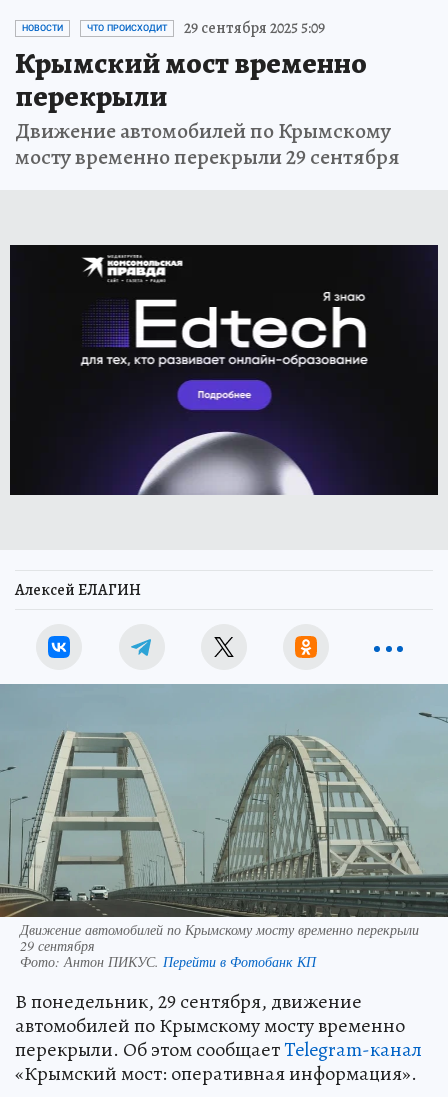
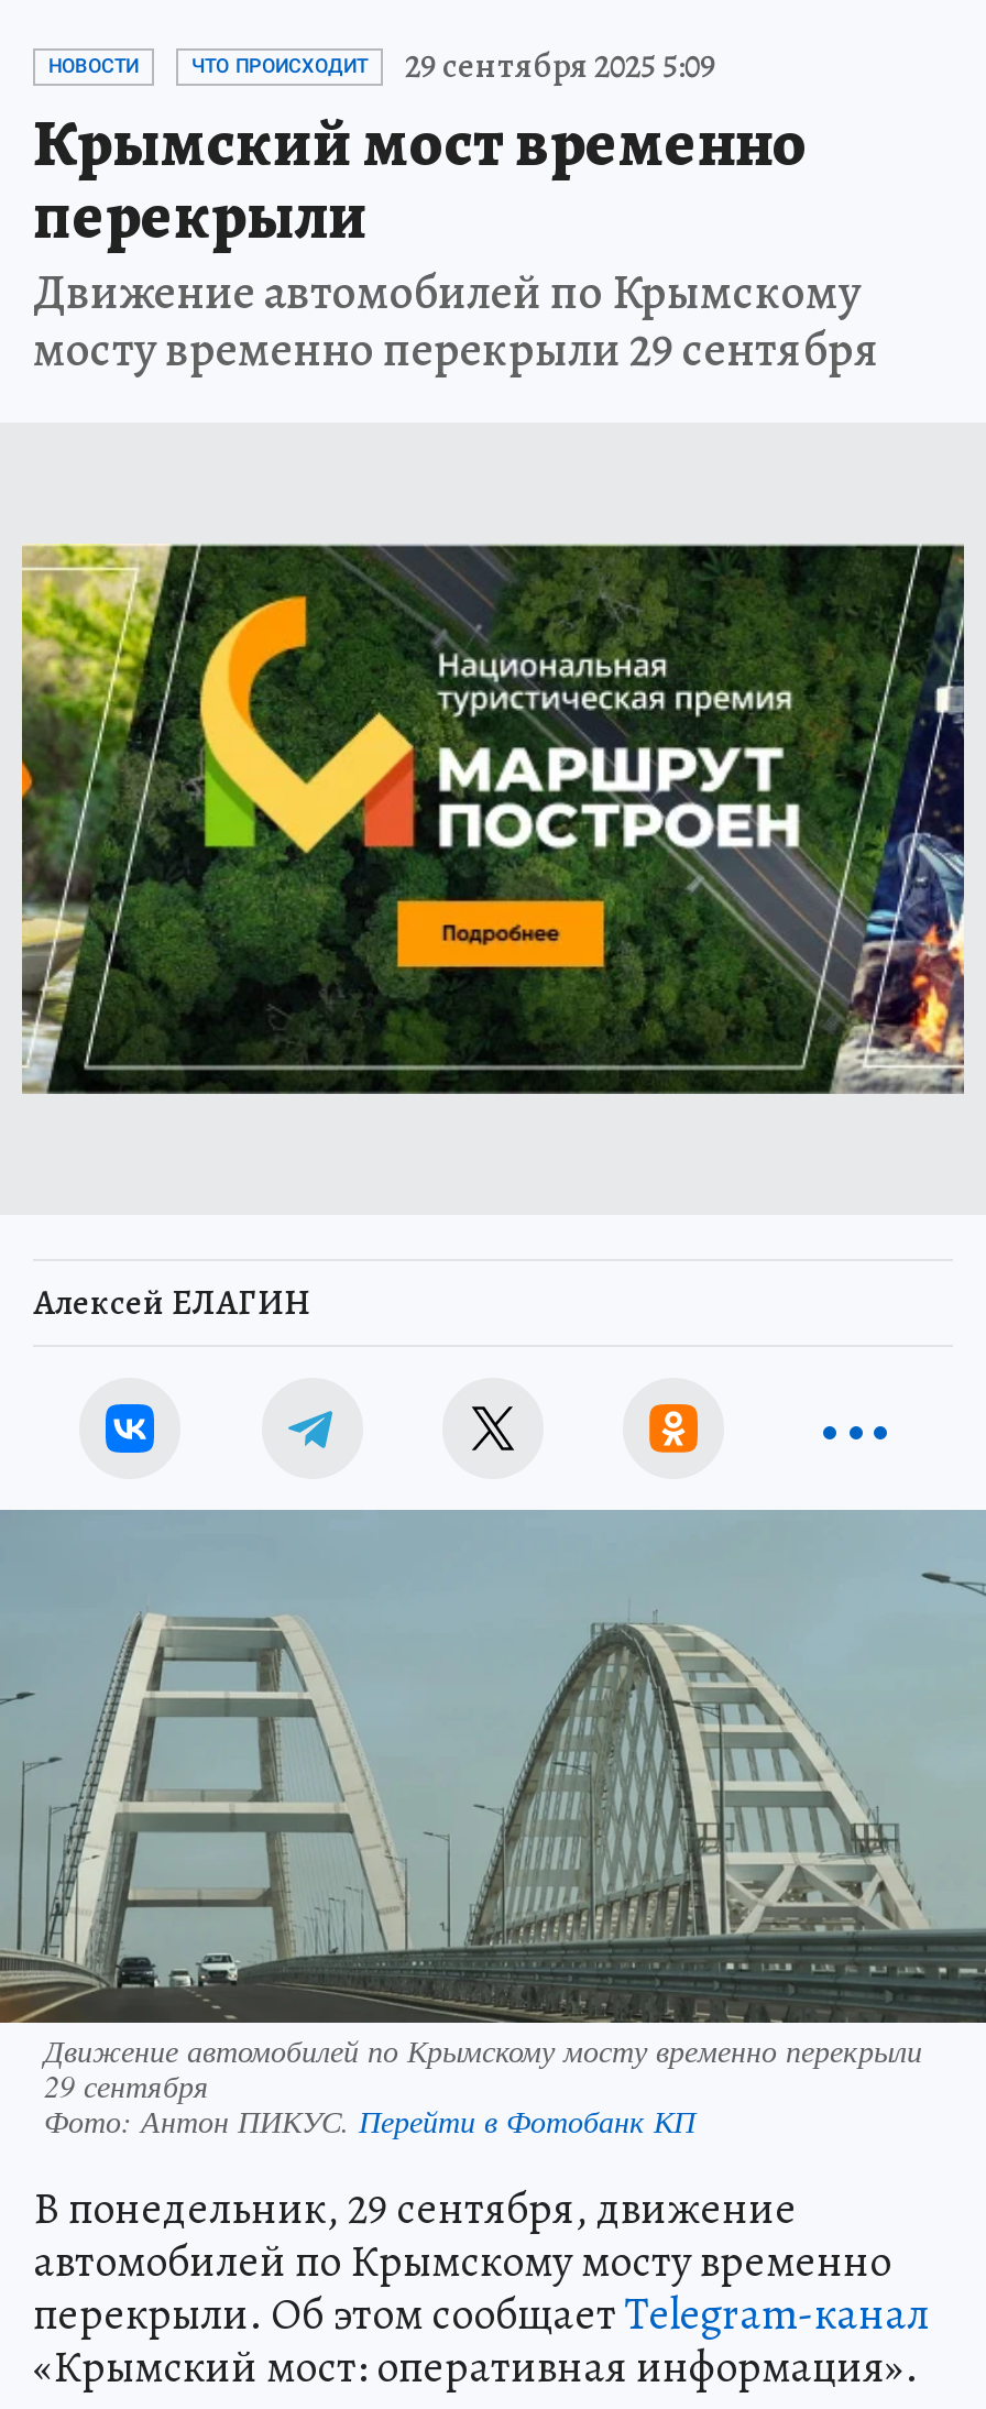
- [image]
+ [image]
